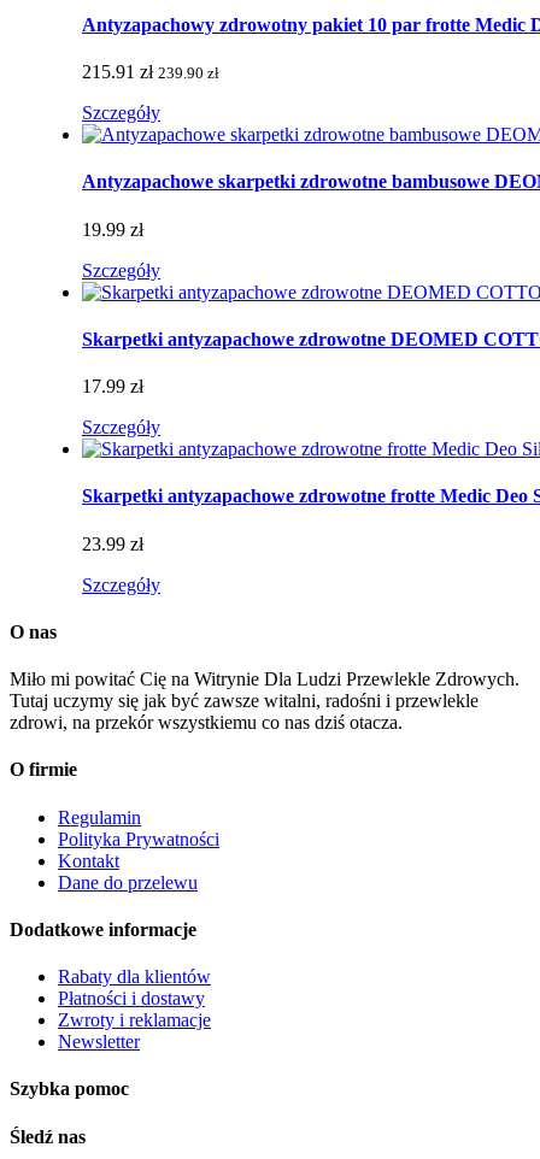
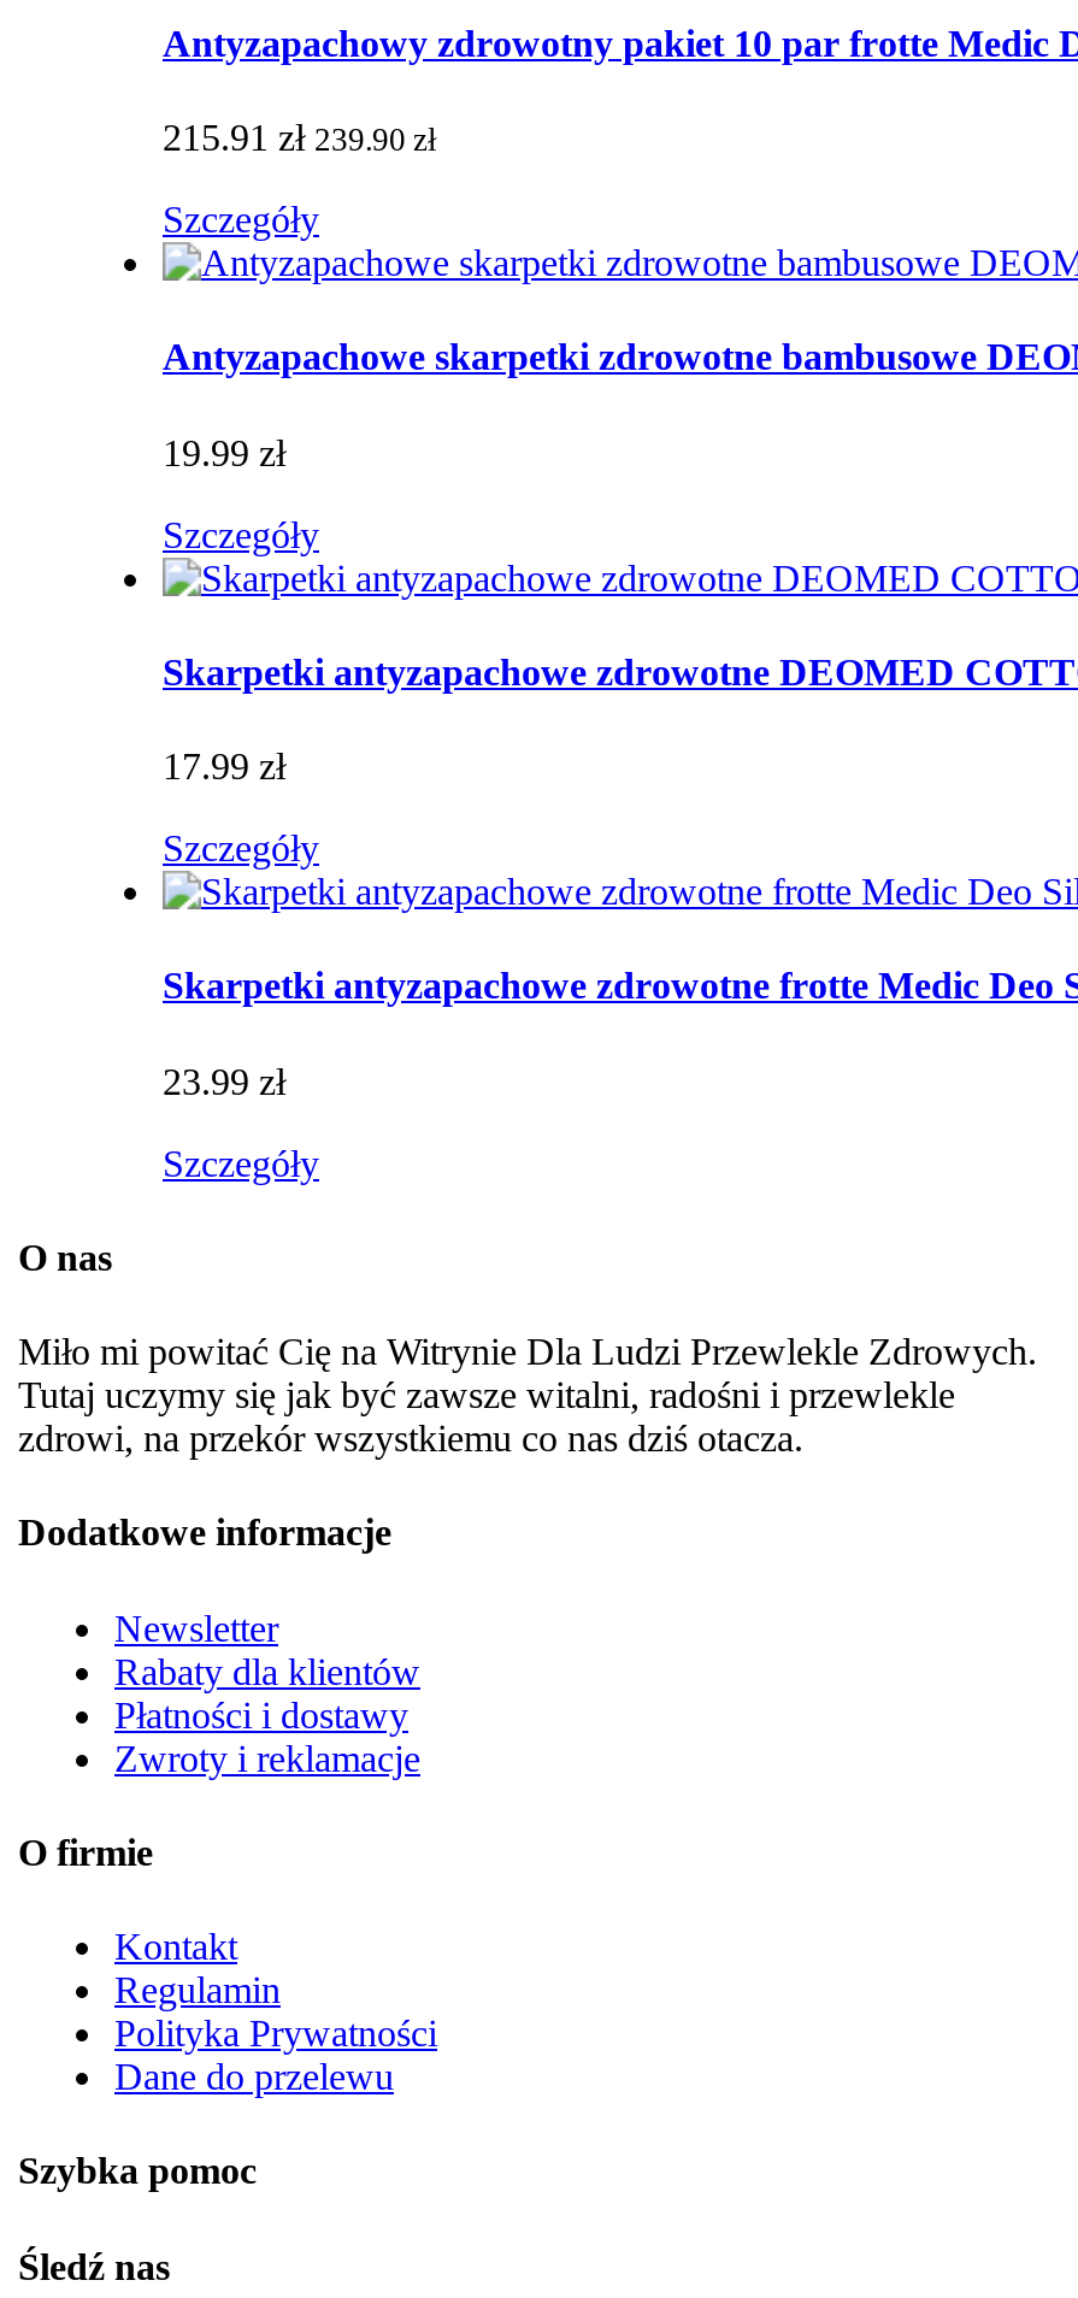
moved down: O firmie | Regulamin | Polityka Prywatności | Kontakt | Dane do przelewu

moved up: Dodatkowe informacje

moved up: Rabaty dla klientów | Płatności i dostawy | Zwroty i reklamacje

moved up: Newsletter
